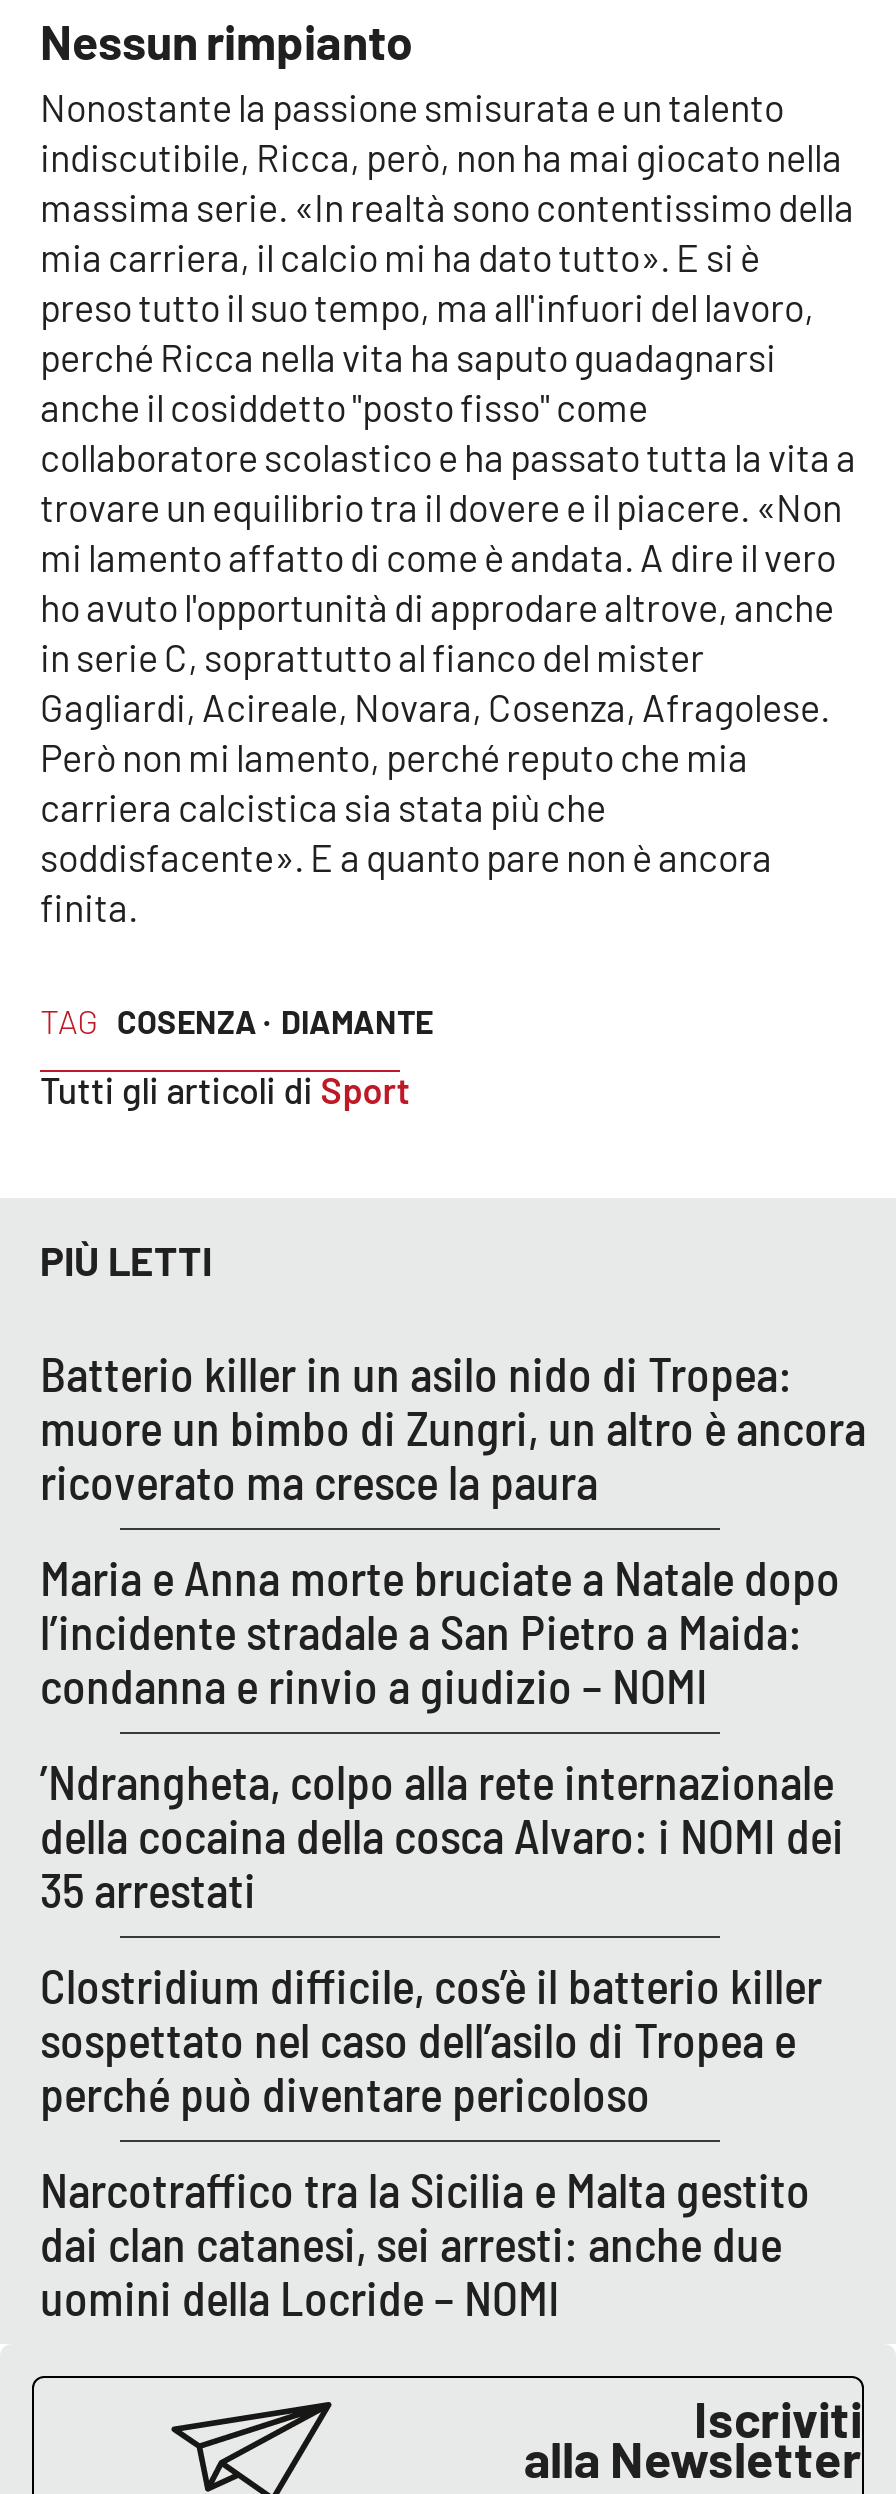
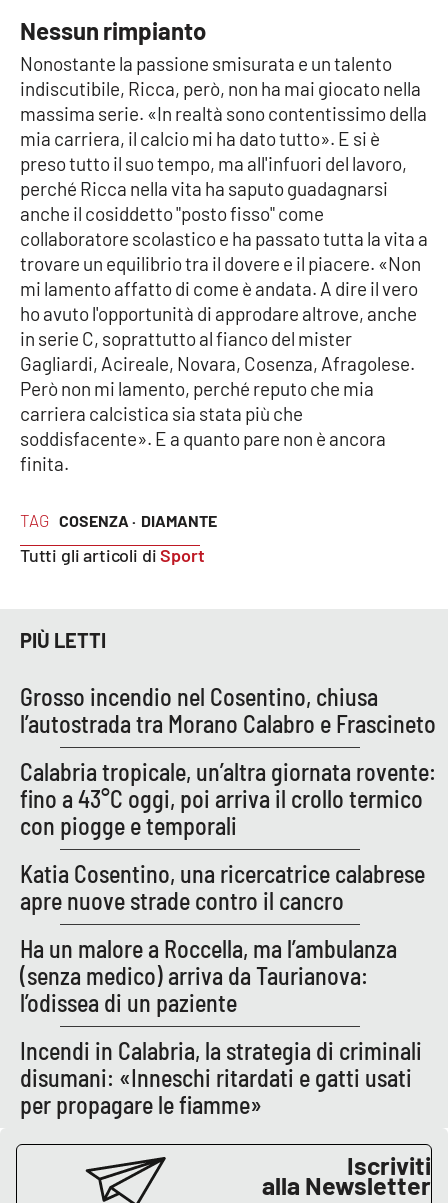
- Batterio killer in un asilo nido di Tropea:
- muore un bimbo di Zungri, un altro è ancora
- ricoverato ma cresce la paura
+ Grosso incendio nel Cosentino, chiusa
+ l’autostrada tra Morano Calabro e Frascineto

- Maria e Anna morte bruciate a Natale dopo
- l’incidente stradale a San Pietro a Maida:
- condanna e rinvio a giudizio – NOMI
+ Calabria tropicale, un’altra giornata rovente:
+ fino a 43°C oggi, poi arriva il crollo termico
+ con piogge e temporali

- ’Ndrangheta, colpo alla rete internazionale
- della cocaina della cosca Alvaro: i NOMI dei
- 35 arrestati
+ Katia Cosentino, una ricercatrice calabrese
+ apre nuove strade contro il cancro

- Clostridium difficile, cos’è il batterio killer
- sospettato nel caso dell’asilo di Tropea e
- perché può diventare pericoloso
+ Ha un malore a Roccella, ma l’ambulanza
+ (senza medico) arriva da Taurianova:
+ l’odissea di un paziente

- Narcotraffico tra la Sicilia e Malta gestito
- dai clan catanesi, sei arresti: anche due
- uomini della Locride – NOMI
+ Incendi in Calabria, la strategia di criminali
+ disumani: «Inneschi ritardati e gatti usati
+ per propagare le fiamme»
